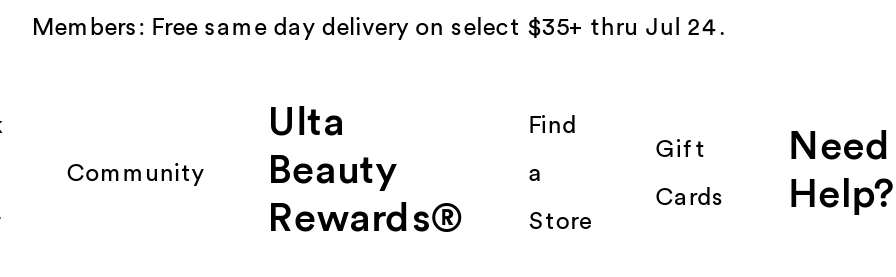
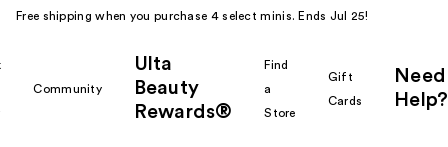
- Members: Free same day delivery on select $35+ thru Jul 24.
+ Free shipping when you purchase 4 select minis. Ends Jul 25!
